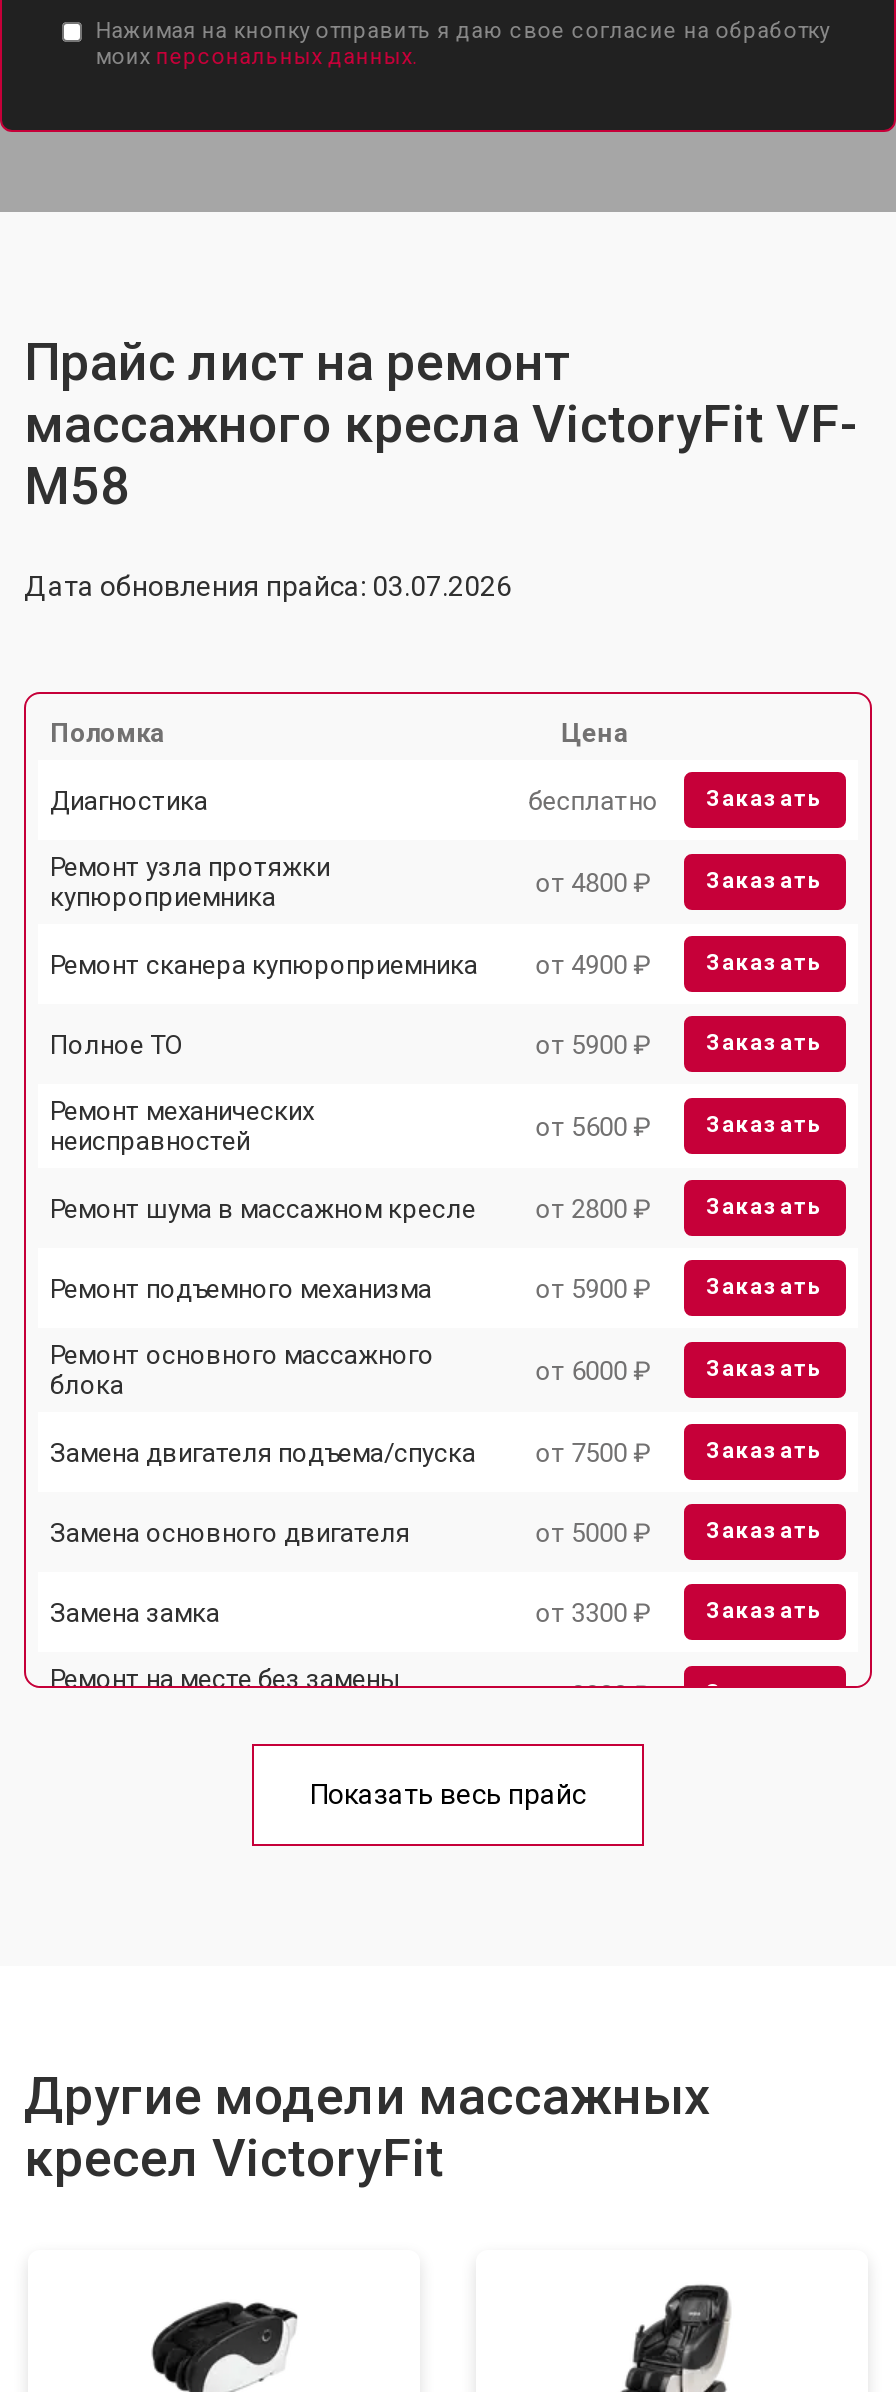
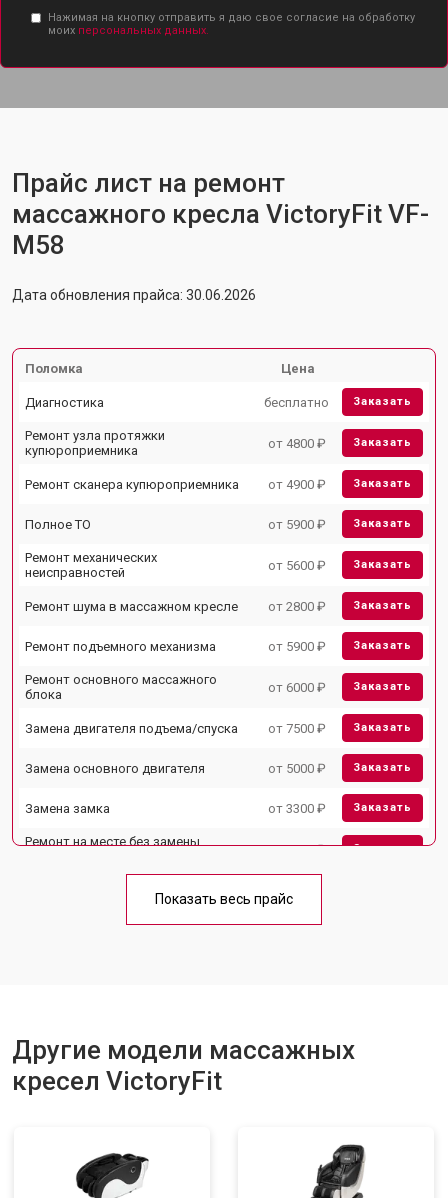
- Дата обновления прайса: 03.07.2026
+ Дата обновления прайса: 30.06.2026
